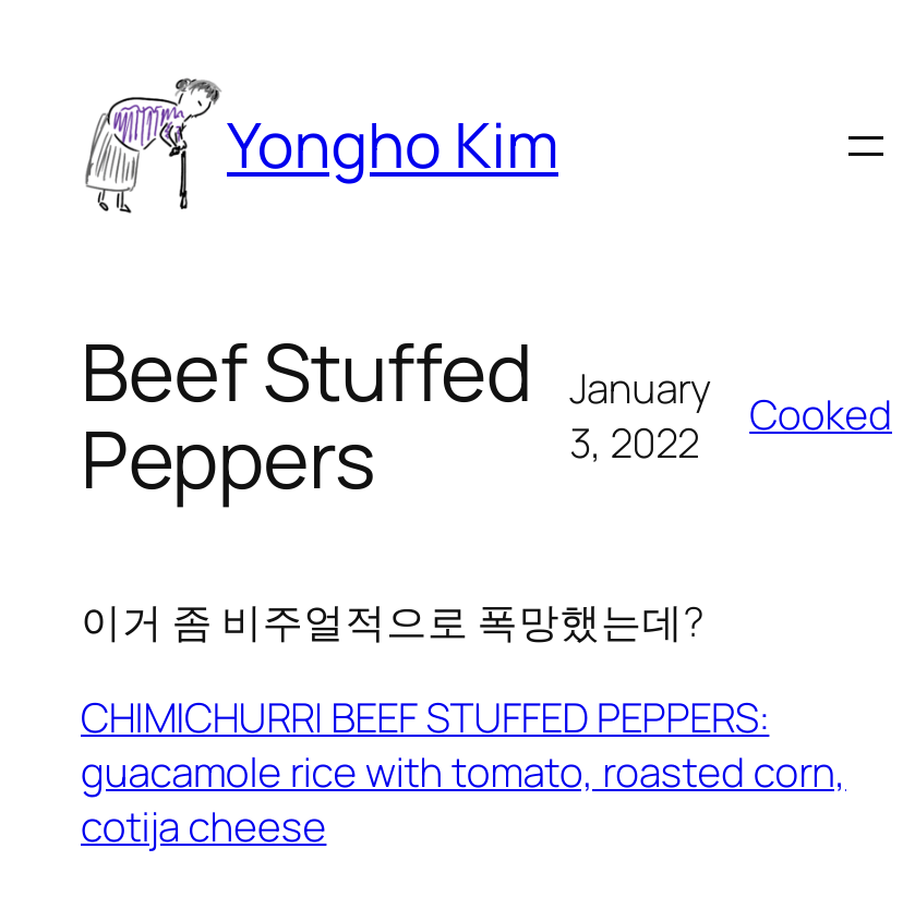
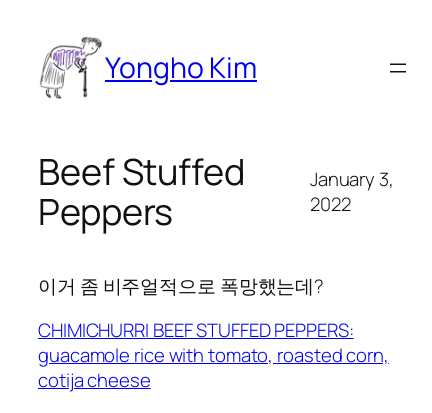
- January
- 3, 2022
- Cooked
+ January 3,
+ 2022
